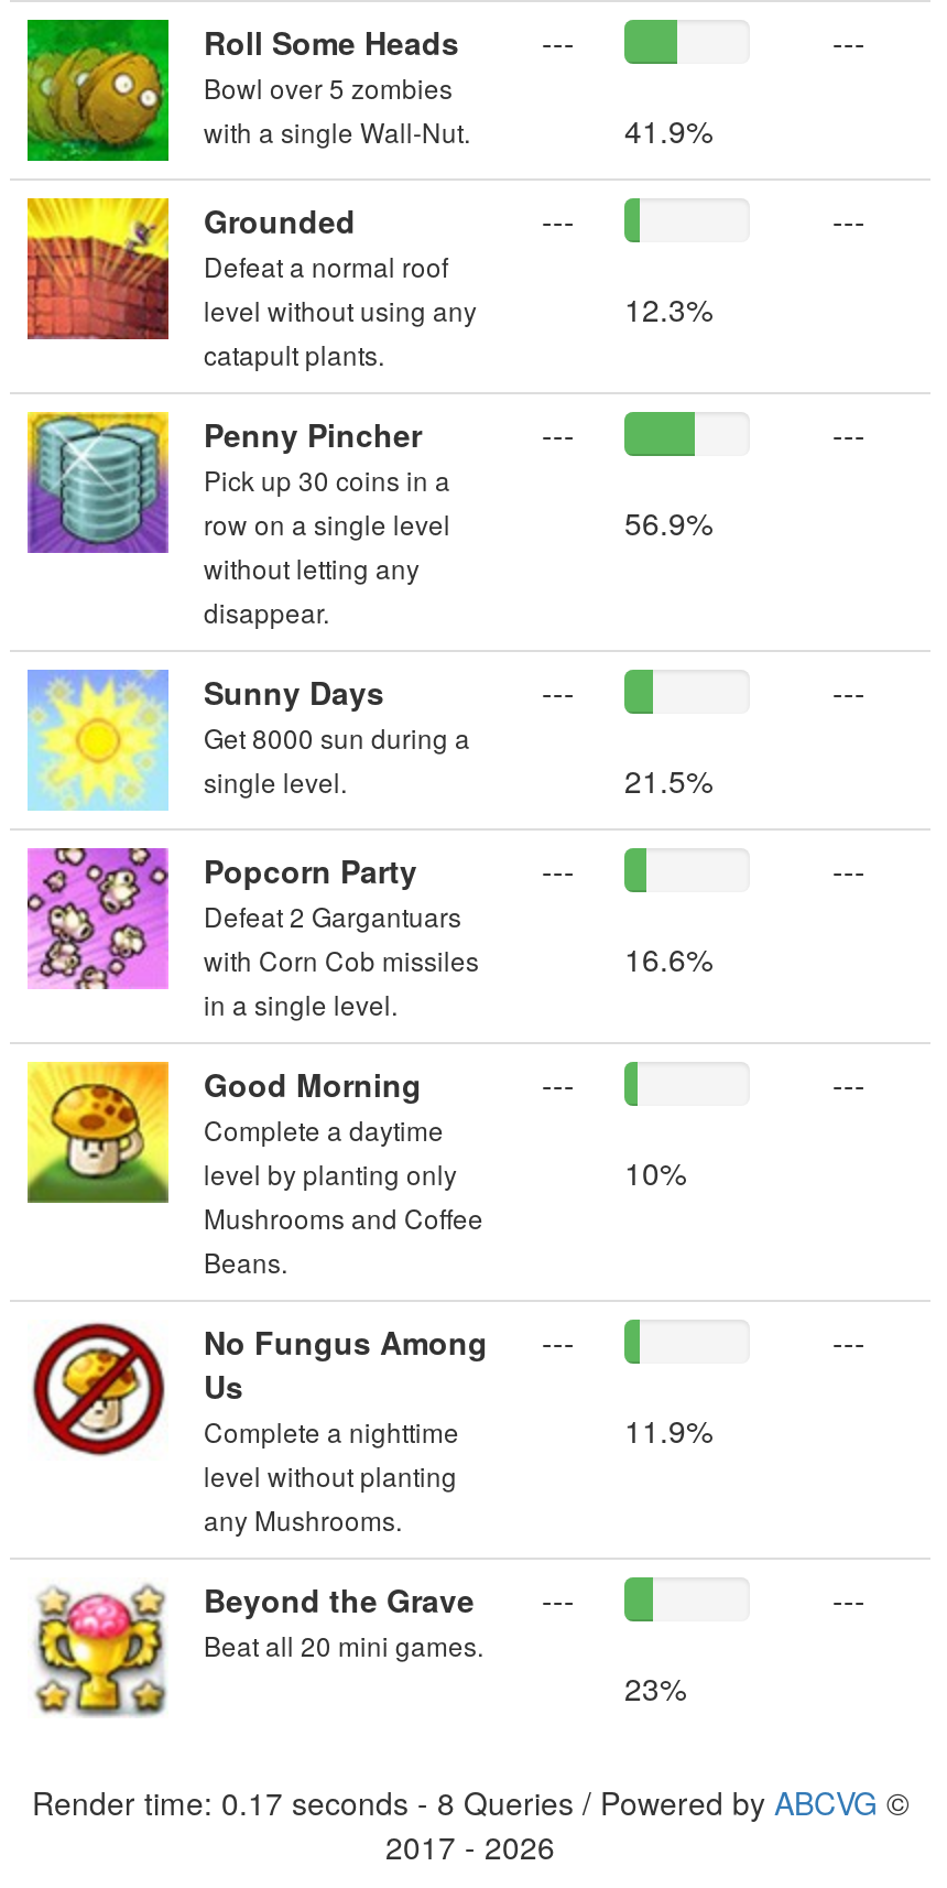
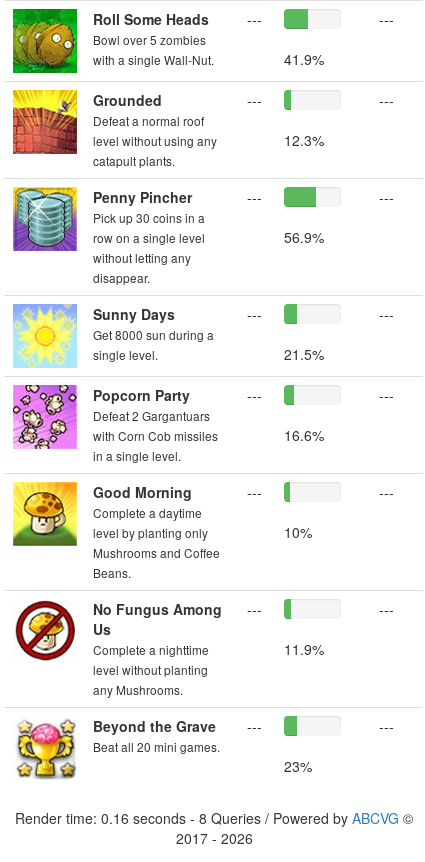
- Render time: 0.17 seconds - 8 Queries / Powered by ABCVG ©
+ Render time: 0.16 seconds - 8 Queries / Powered by ABCVG ©
